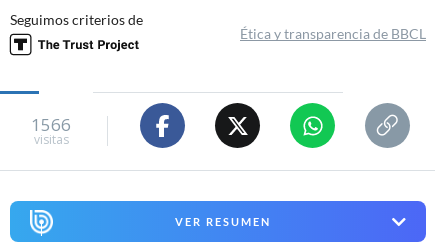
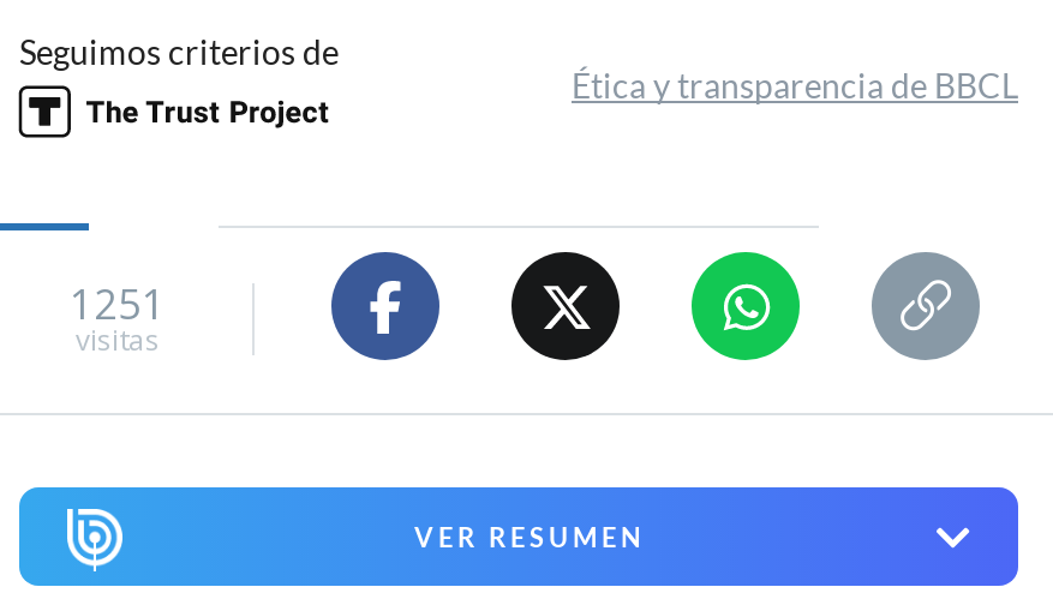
- 1566
+ 1251
